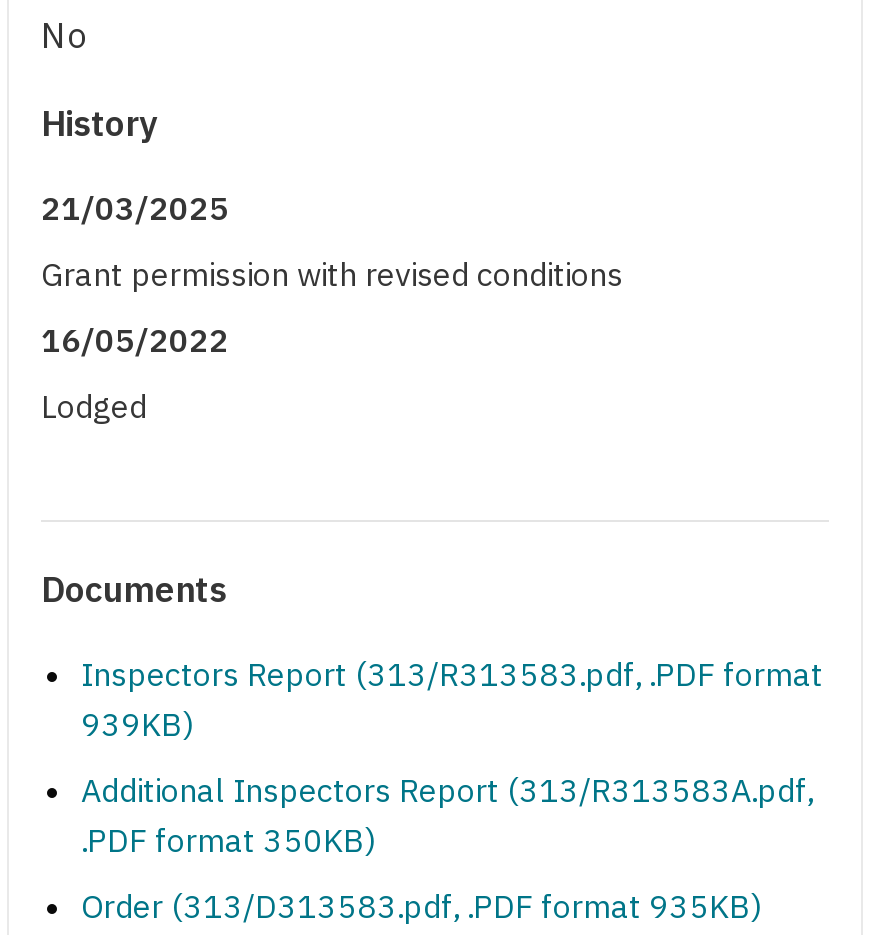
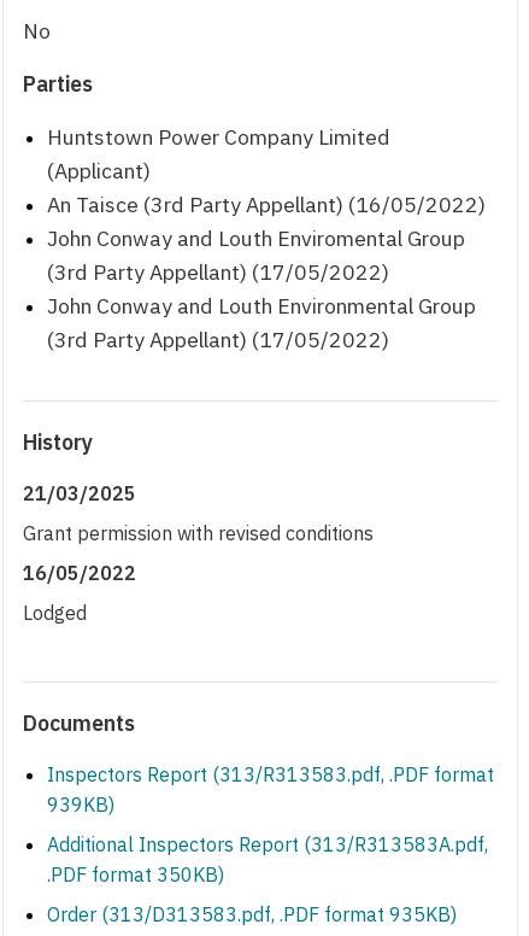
+ Parties
+ Huntstown Power Company Limited
+ (Applicant)
+ An Taisce (3rd Party Appellant) (16/05/2022)
+ John Conway and Louth Enviromental Group
+ (3rd Party Appellant) (17/05/2022)
+ John Conway and Louth Environmental Group
+ (3rd Party Appellant) (17/05/2022)
